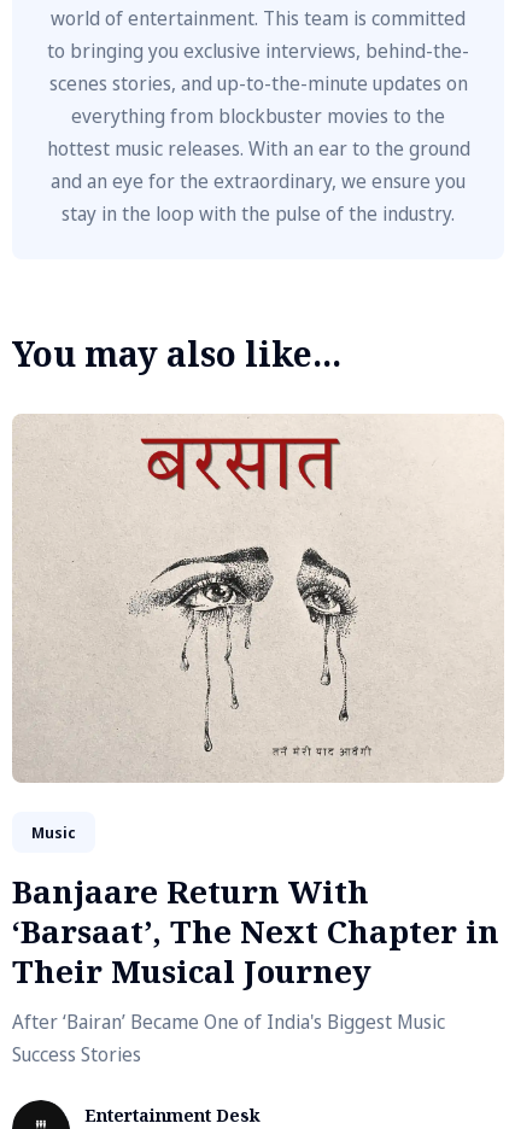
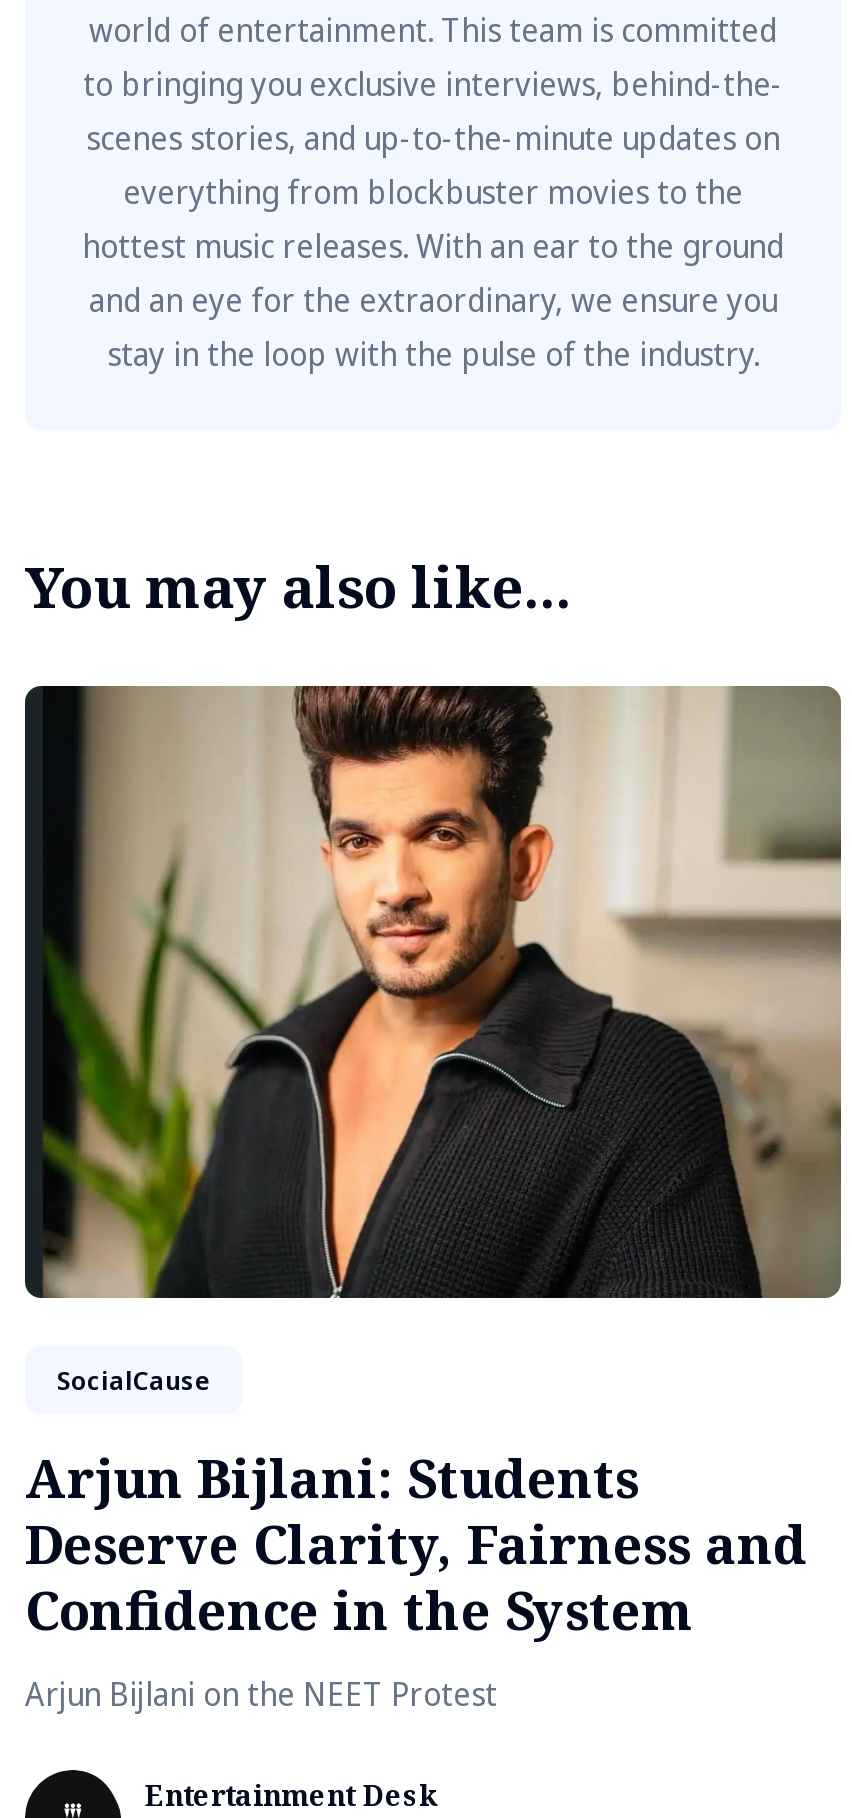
- [image]
- Music
+ [image]
+ SocialCause

- Banjaare Return With
- ‘Barsaat’, The Next Chapter in
- Their Musical Journey
- After ‘Bairan’ Became One of India's Biggest Music
- Success Stories
+ Arjun Bijlani: Students
+ Deserve Clarity, Fairness and
+ Confidence in the System
+ Arjun Bijlani on the NEET Protest
